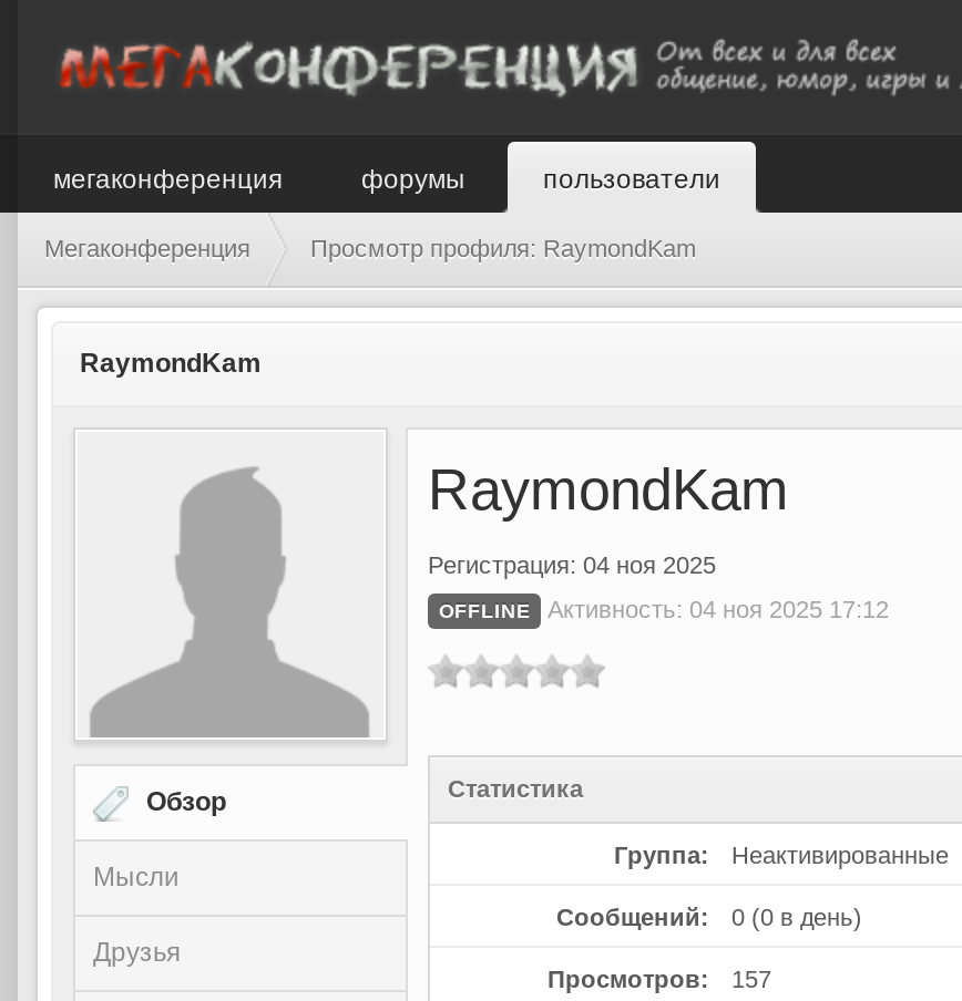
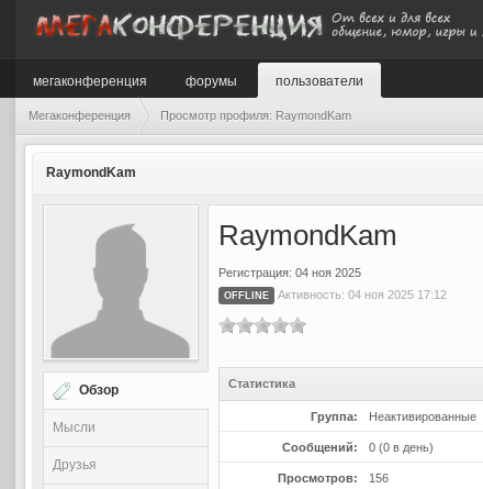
- Просмотров: 157
+ Просмотров: 156
